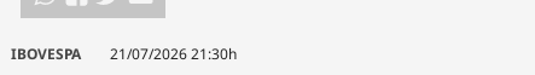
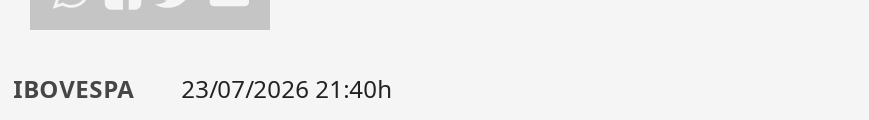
- IBOVESPA 21/07/2026 21:30h
+ IBOVESPA 23/07/2026 21:40h
